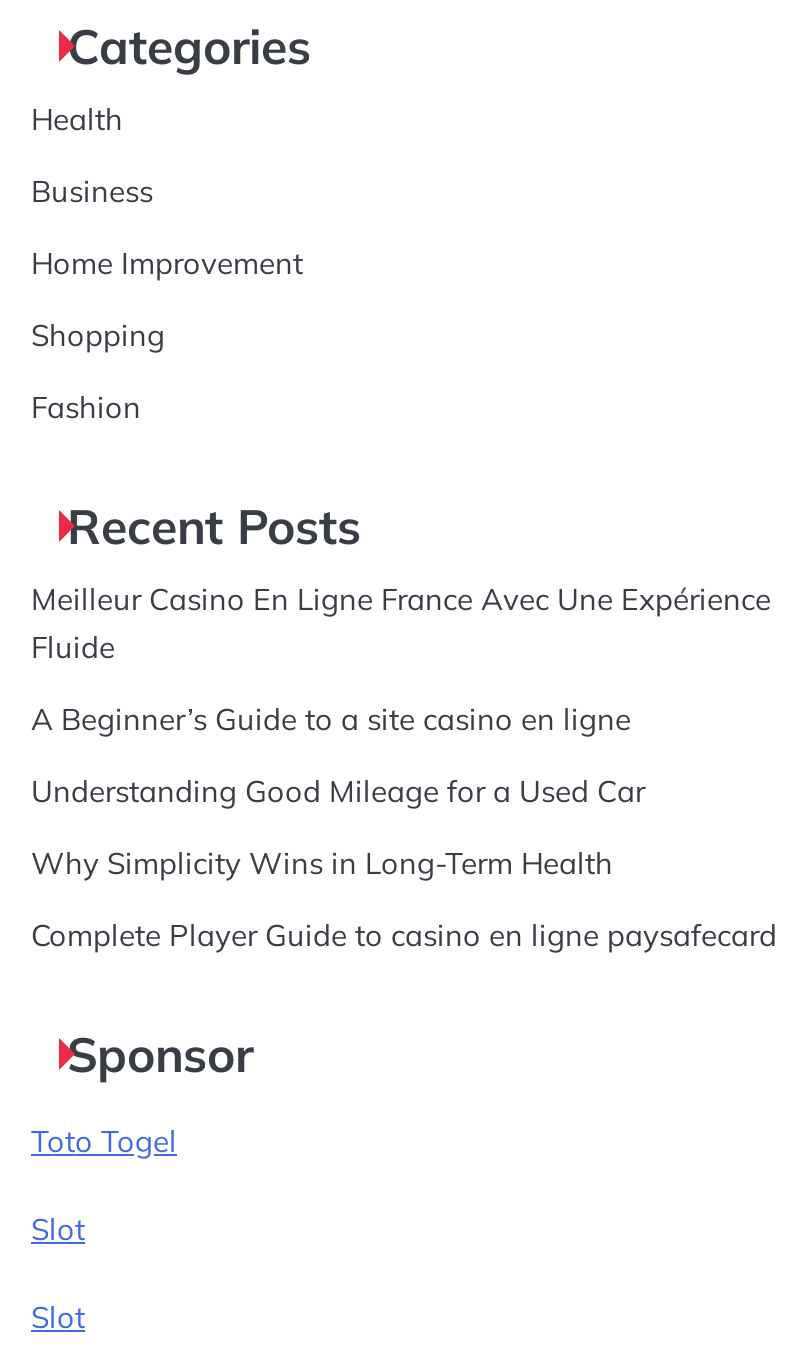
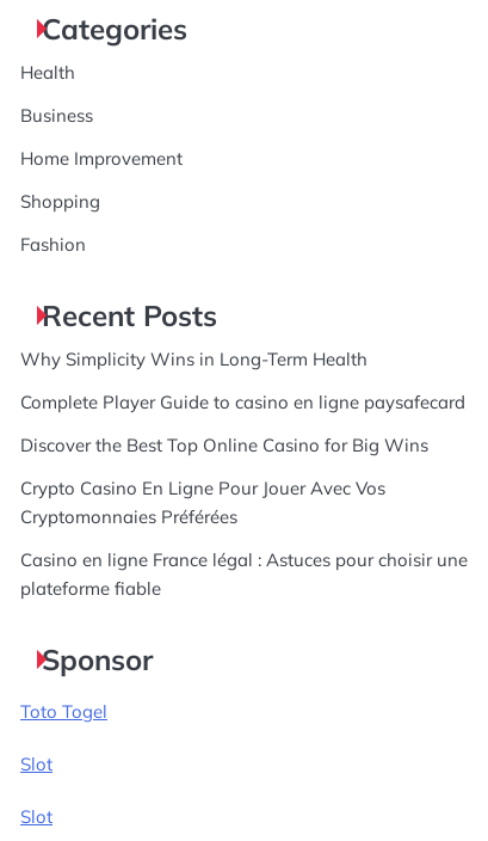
- Meilleur Casino En Ligne France Avec Une Expérience
- Fluide
- A Beginner’s Guide to a site casino en ligne
- Understanding Good Mileage for a Used Car

moved up: Why Simplicity Wins in Long-Term Health | Complete Player Guide to casino en ligne paysafecard

+ Discover the Best Top Online Casino for Big Wins
+ Crypto Casino En Ligne Pour Jouer Avec Vos
+ Cryptomonnaies Préférées
+ Casino en ligne France légal : Astuces pour choisir une
+ plateforme fiable
